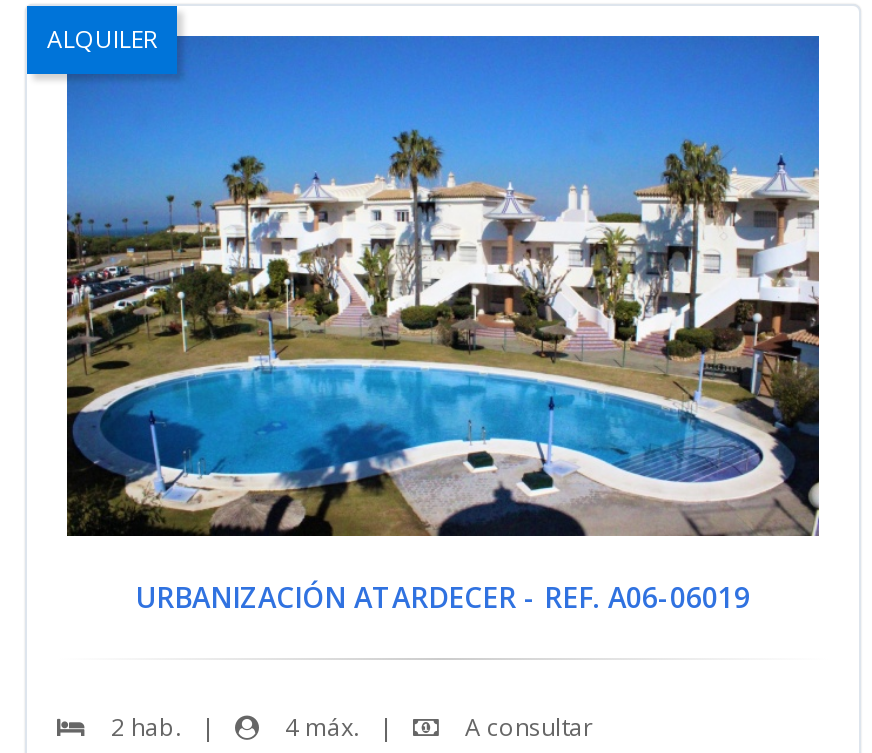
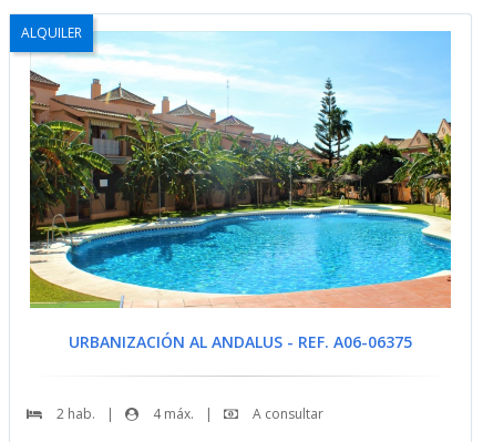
- [image]
- URBANIZACIÓN ATARDECER - REF. A06-06019
+ [image]
+ URBANIZACIÓN AL ANDALUS - REF. A06-06375
